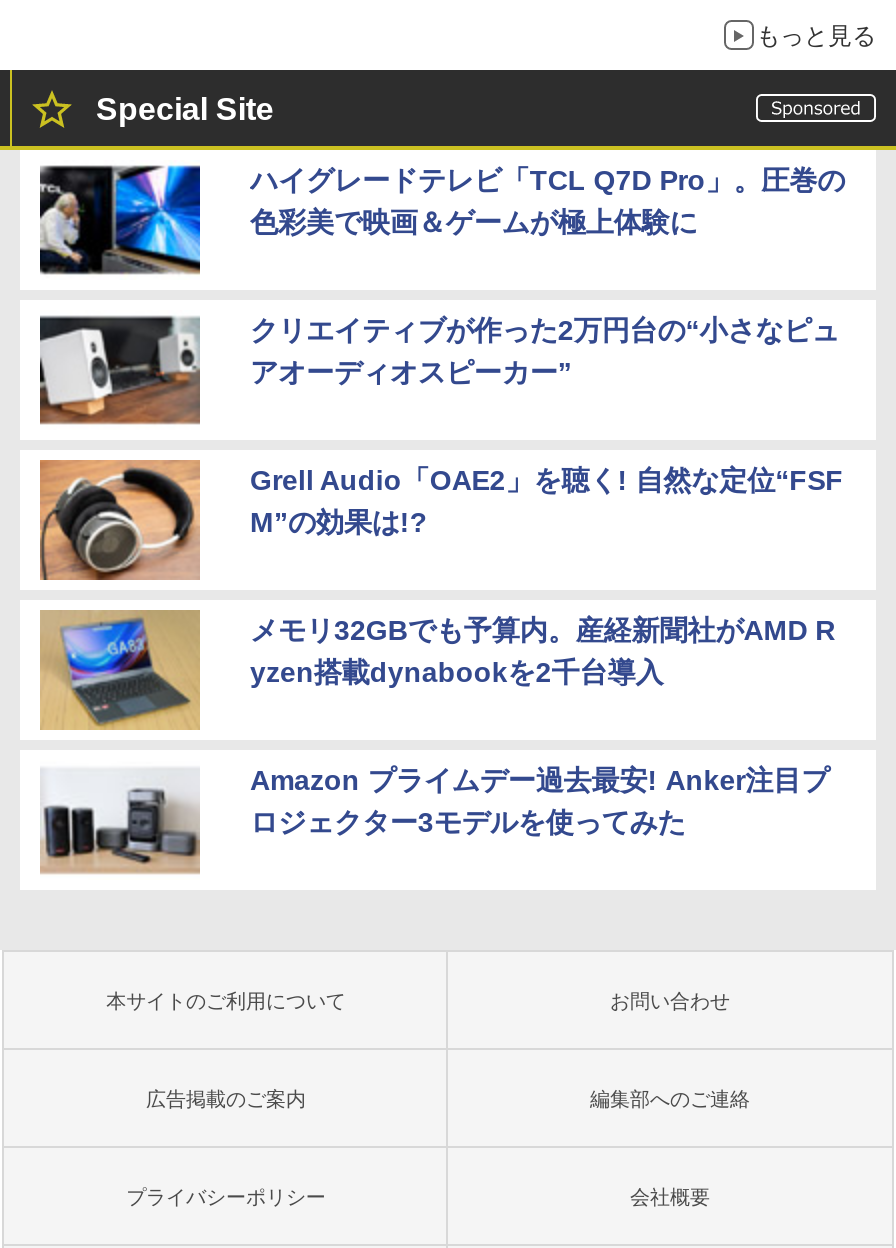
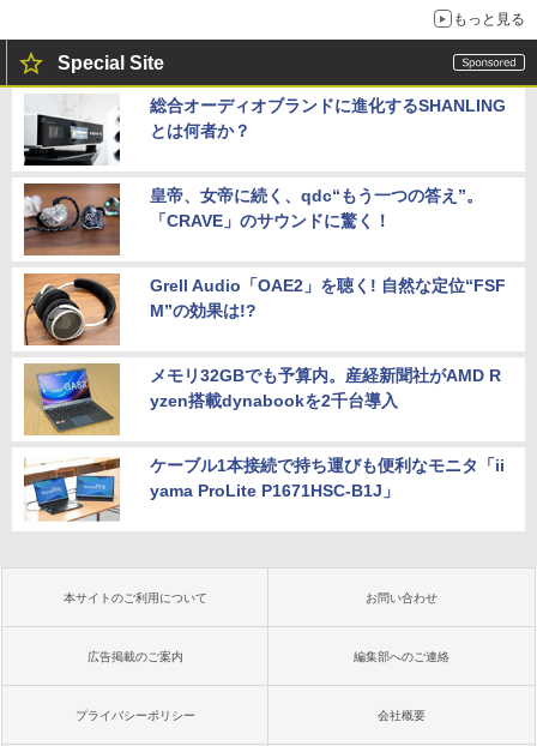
- [image]
- ハイグレードテレビ「TCL Q7D Pro」。圧巻の
- 色彩美で映画＆ゲームが極上体験に
+ [image]
+ 総合オーディオブランドに進化するSHANLING
+ とは何者か？

- [image]
- クリエイティブが作った2万円台の“小さなピュ
- アオーディオスピーカー”
+ [image]
+ 皇帝、女帝に続く、qdc“もう一つの答え”。
+ 「CRAVE」のサウンドに驚く！

- [image]
- Amazon プライムデー過去最安! Anker注目プ
- ロジェクター3モデルを使ってみた
+ [image]
+ ケーブル1本接続で持ち運びも便利なモニタ「ii
+ yama ProLite P1671HSC-B1J」
